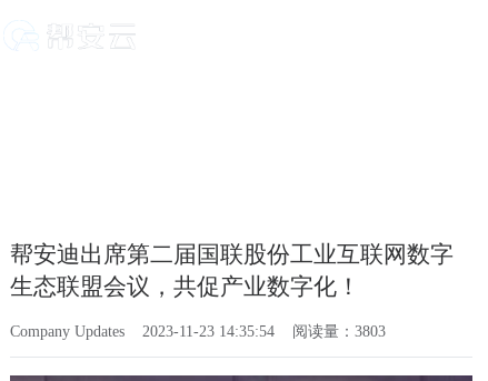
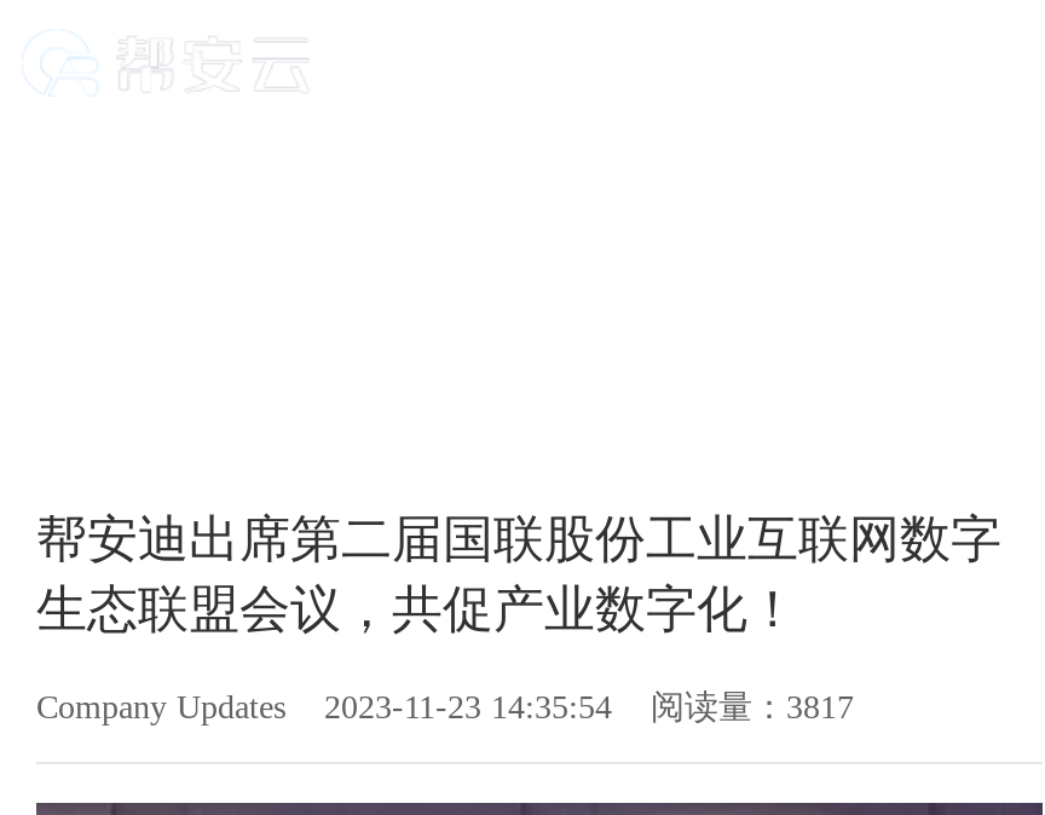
- Company Updates 2023-11-23 14:35:54 阅读量：3803
+ Company Updates 2023-11-23 14:35:54 阅读量：3817
